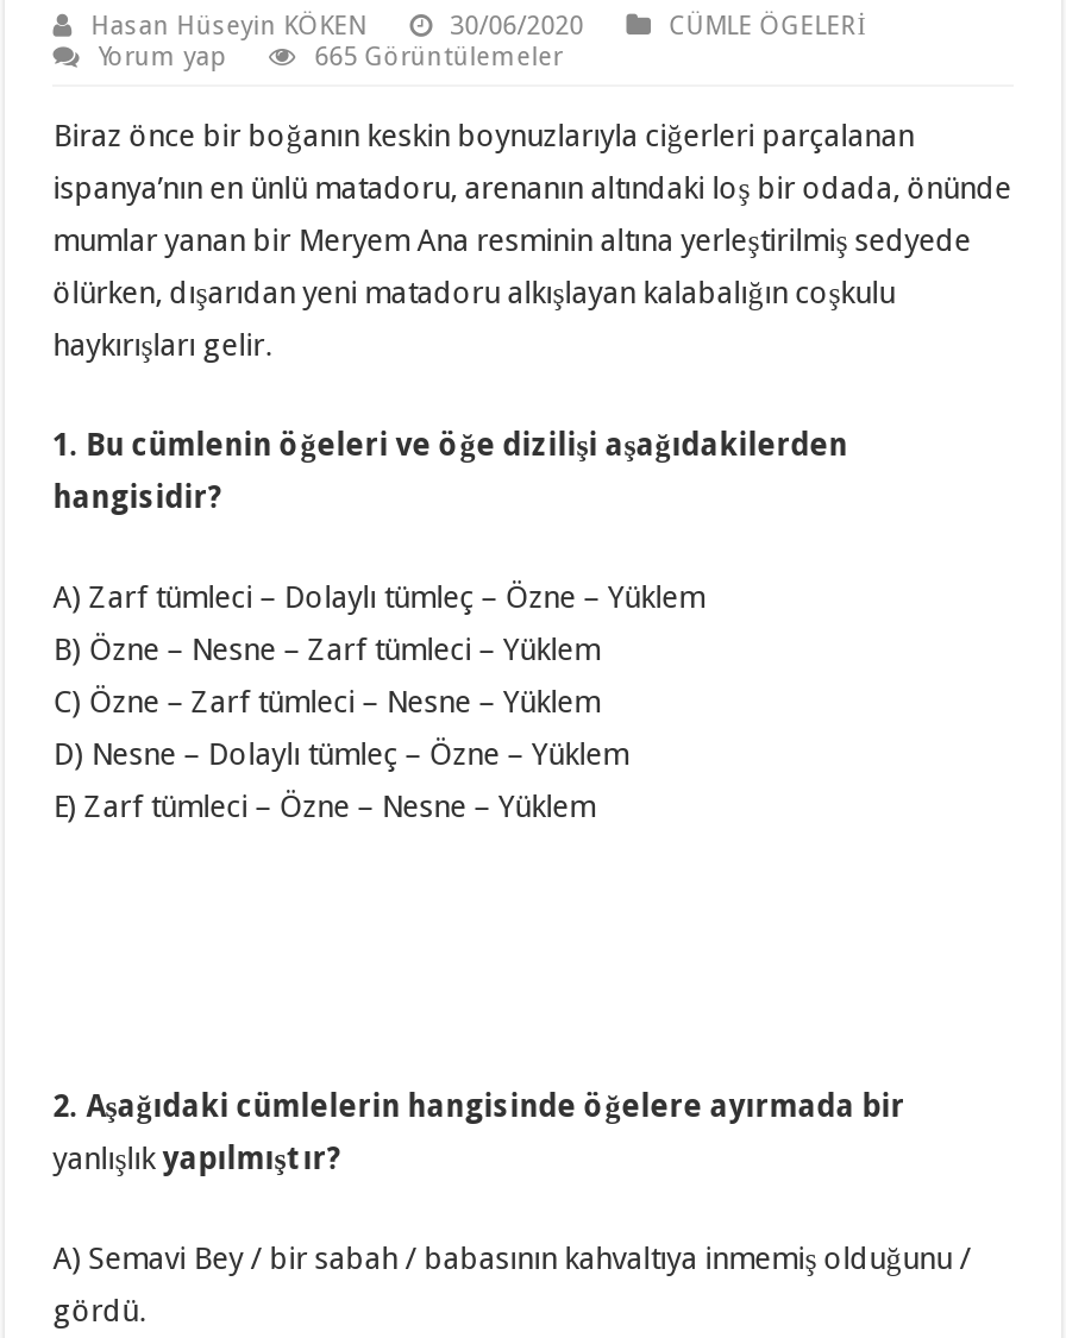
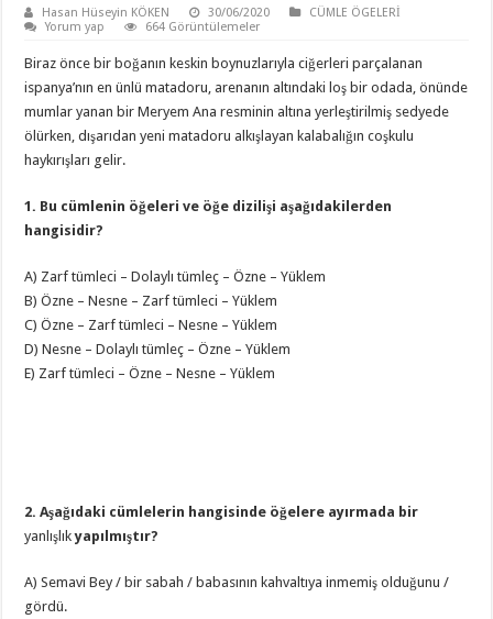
- 665 Görüntülemeler
+ 664 Görüntülemeler
